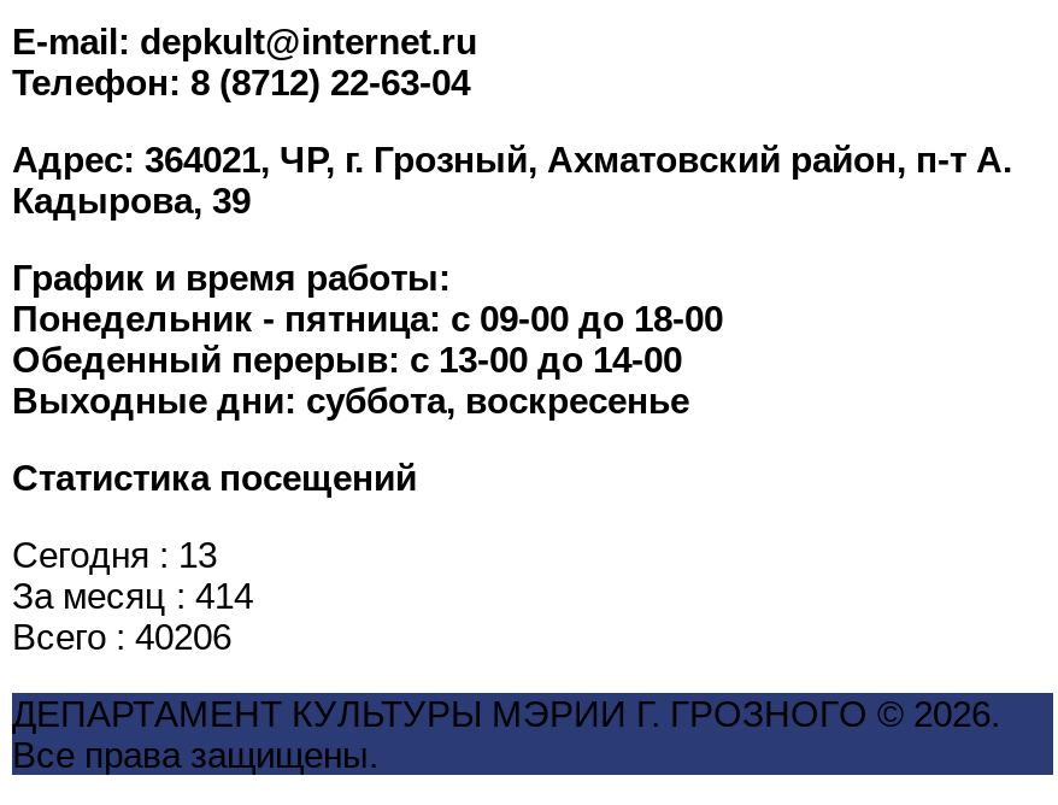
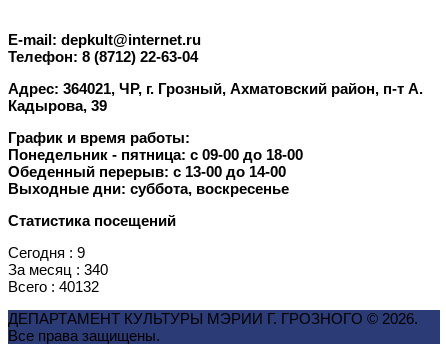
- Сегодня : 13
+ Сегодня : 9

- За месяц : 414
+ За месяц : 340

- Всего : 40206
+ Всего : 40132
